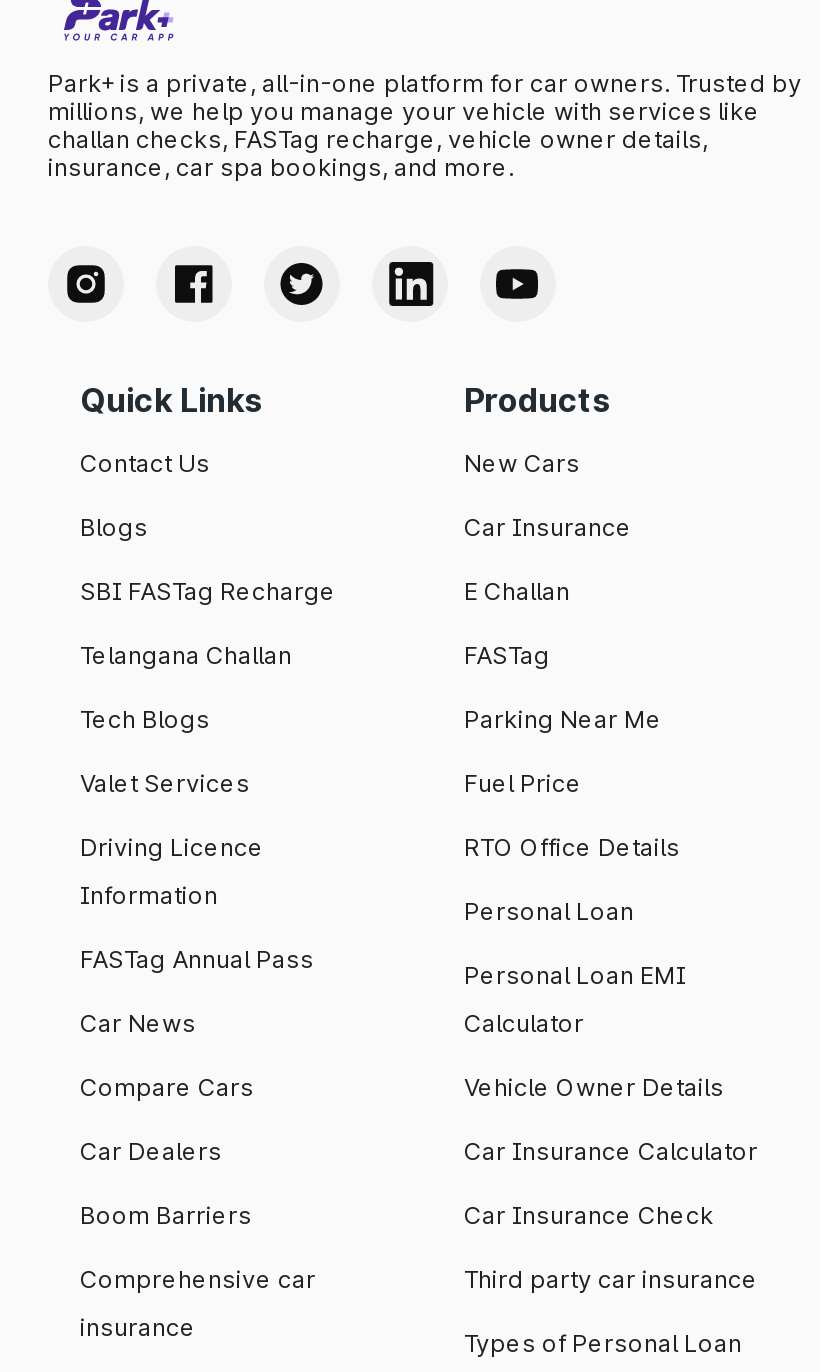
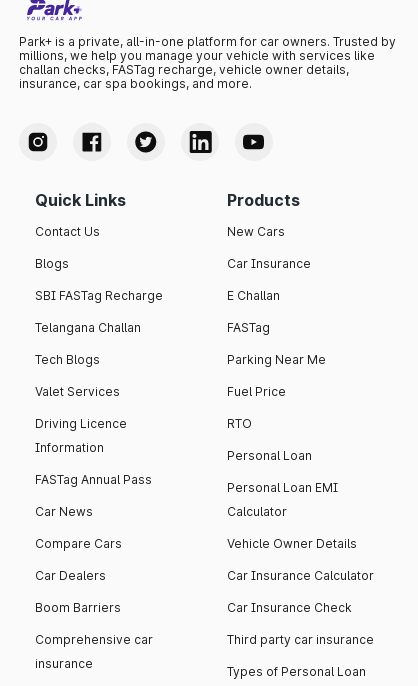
- RTO Office Details
+ RTO
